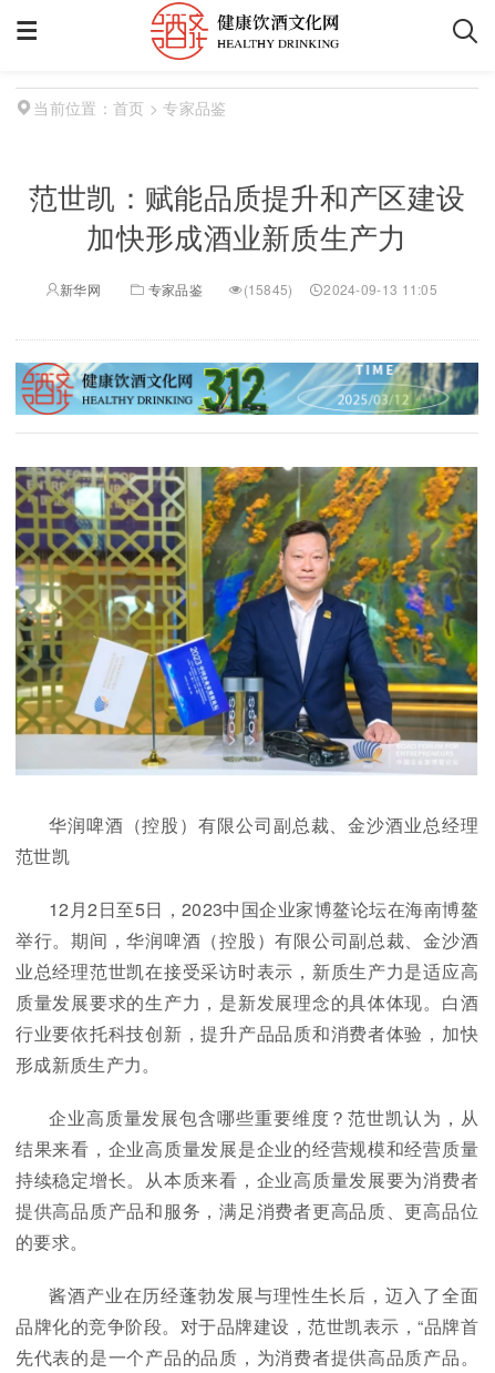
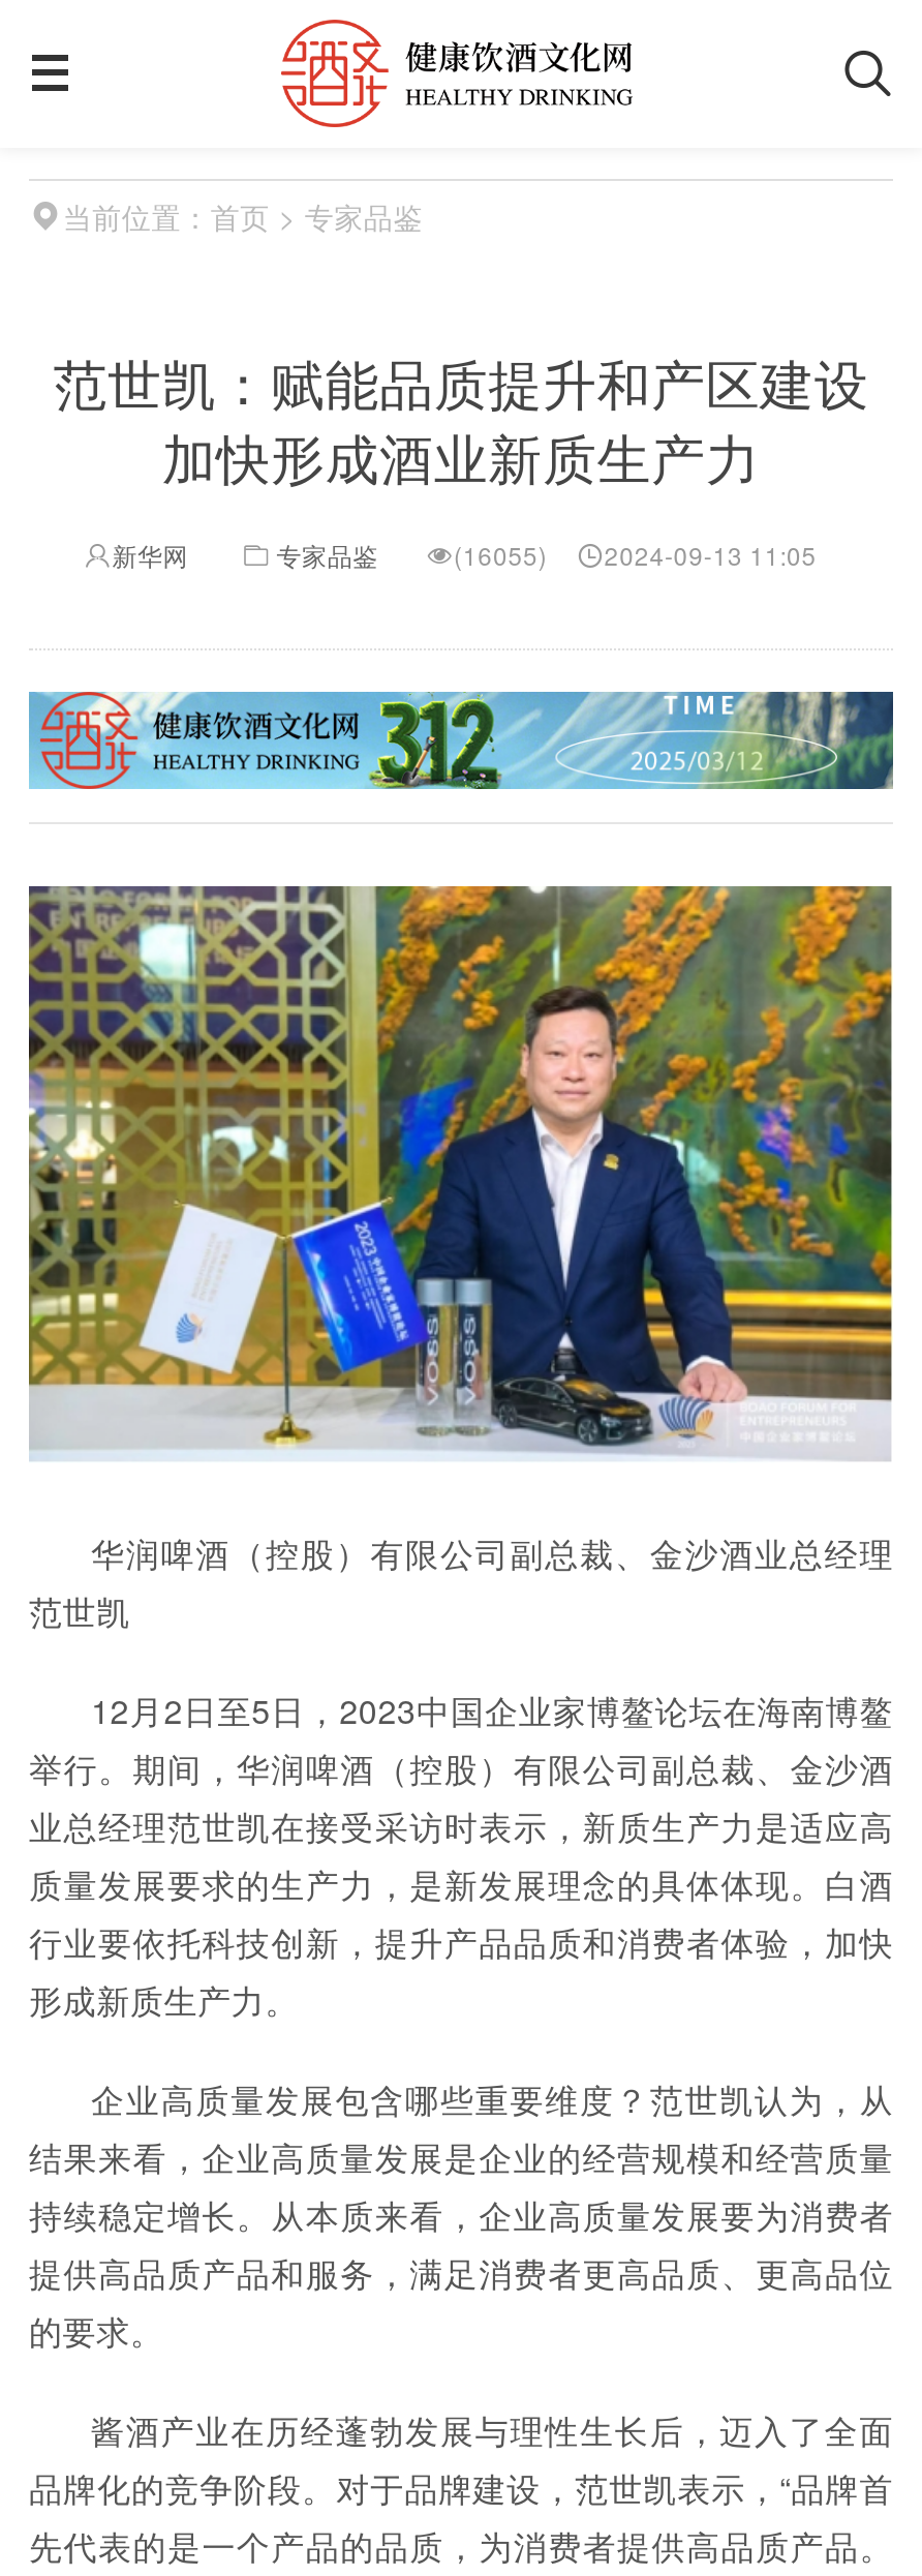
- (15845) 2024-09-13 11:05
+ (16055) 2024-09-13 11:05
